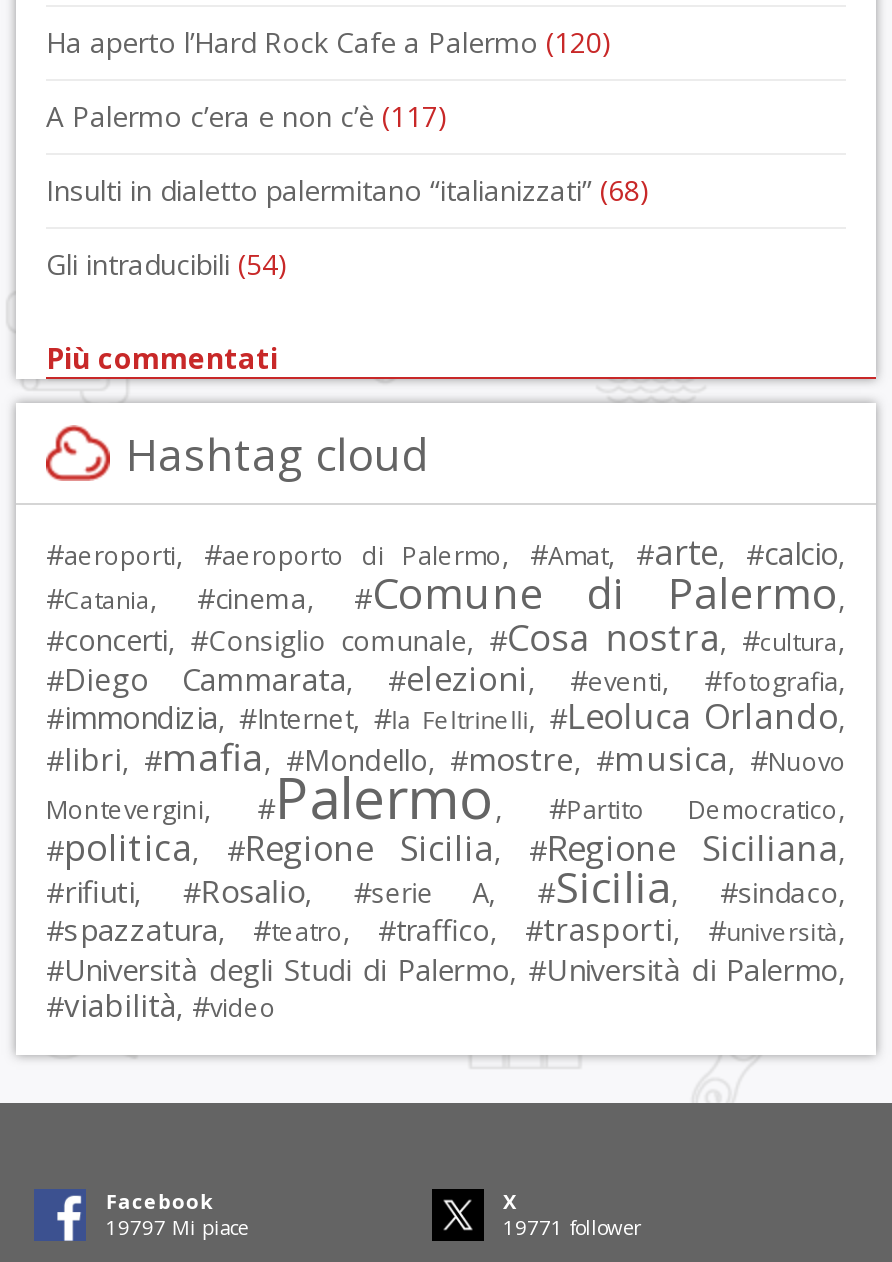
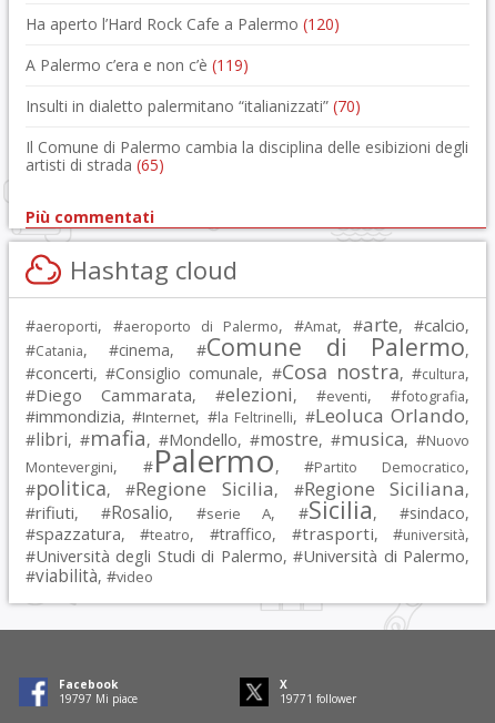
- A Palermo c’era e non c’è (117)
+ A Palermo c’era e non c’è (119)

- Insulti in dialetto palermitano “italianizzati” (68)
+ Insulti in dialetto palermitano “italianizzati” (70)

- Gli intraducibili (54)
+ Il Comune di Palermo cambia la disciplina delle esibizioni degli
+ artisti di strada (65)
